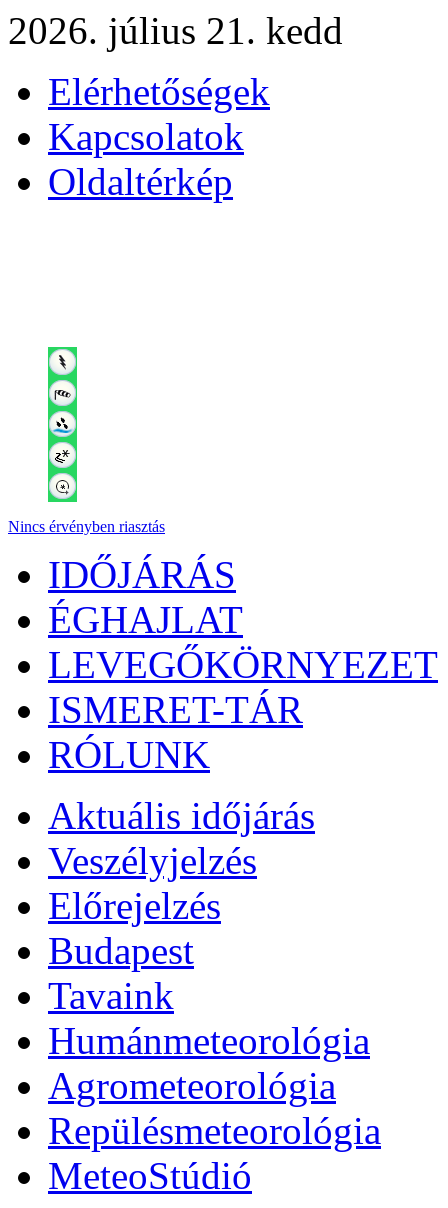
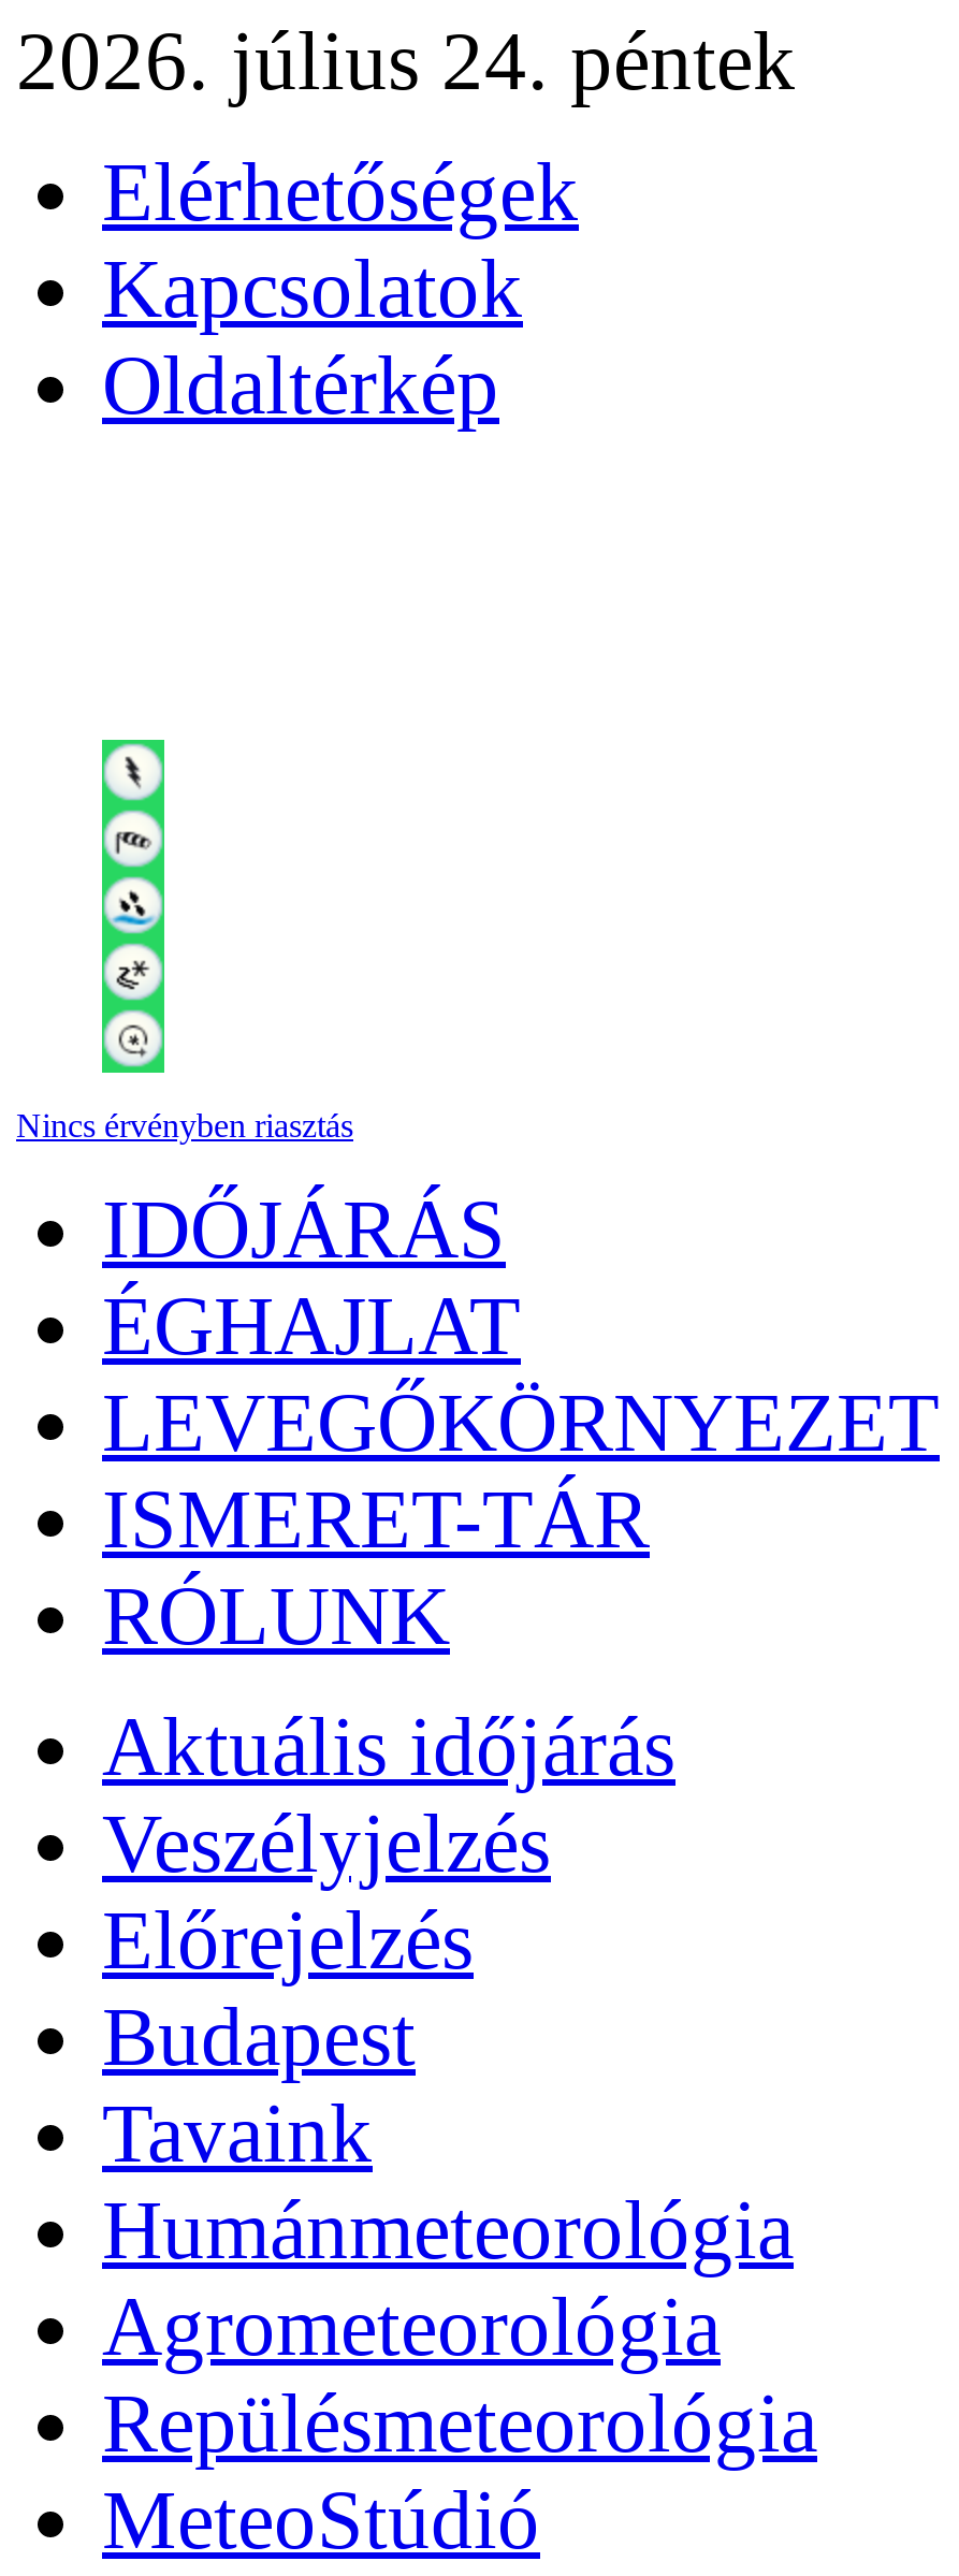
- 2026. július 21. kedd
+ 2026. július 24. péntek
